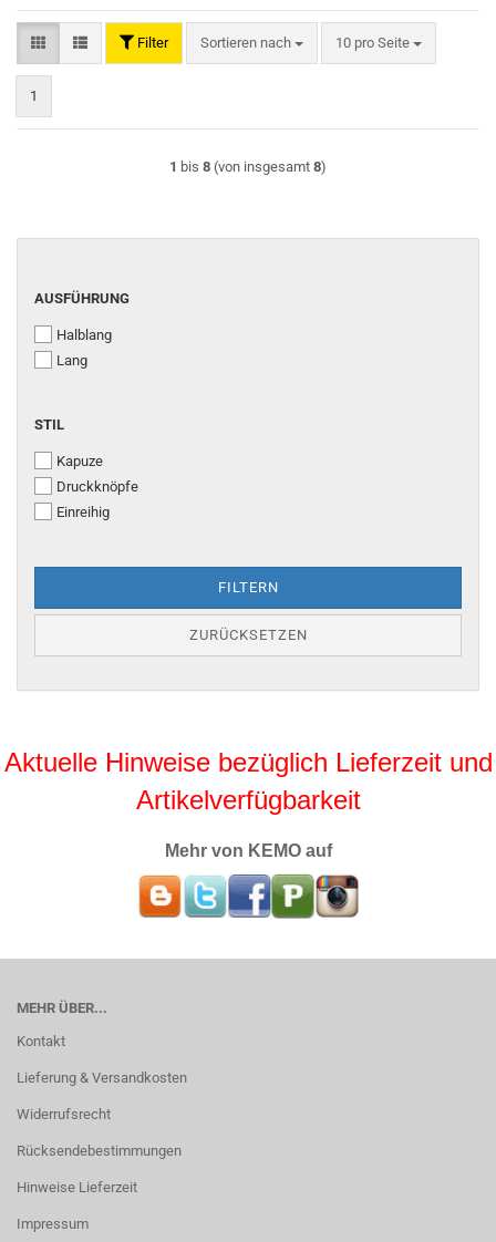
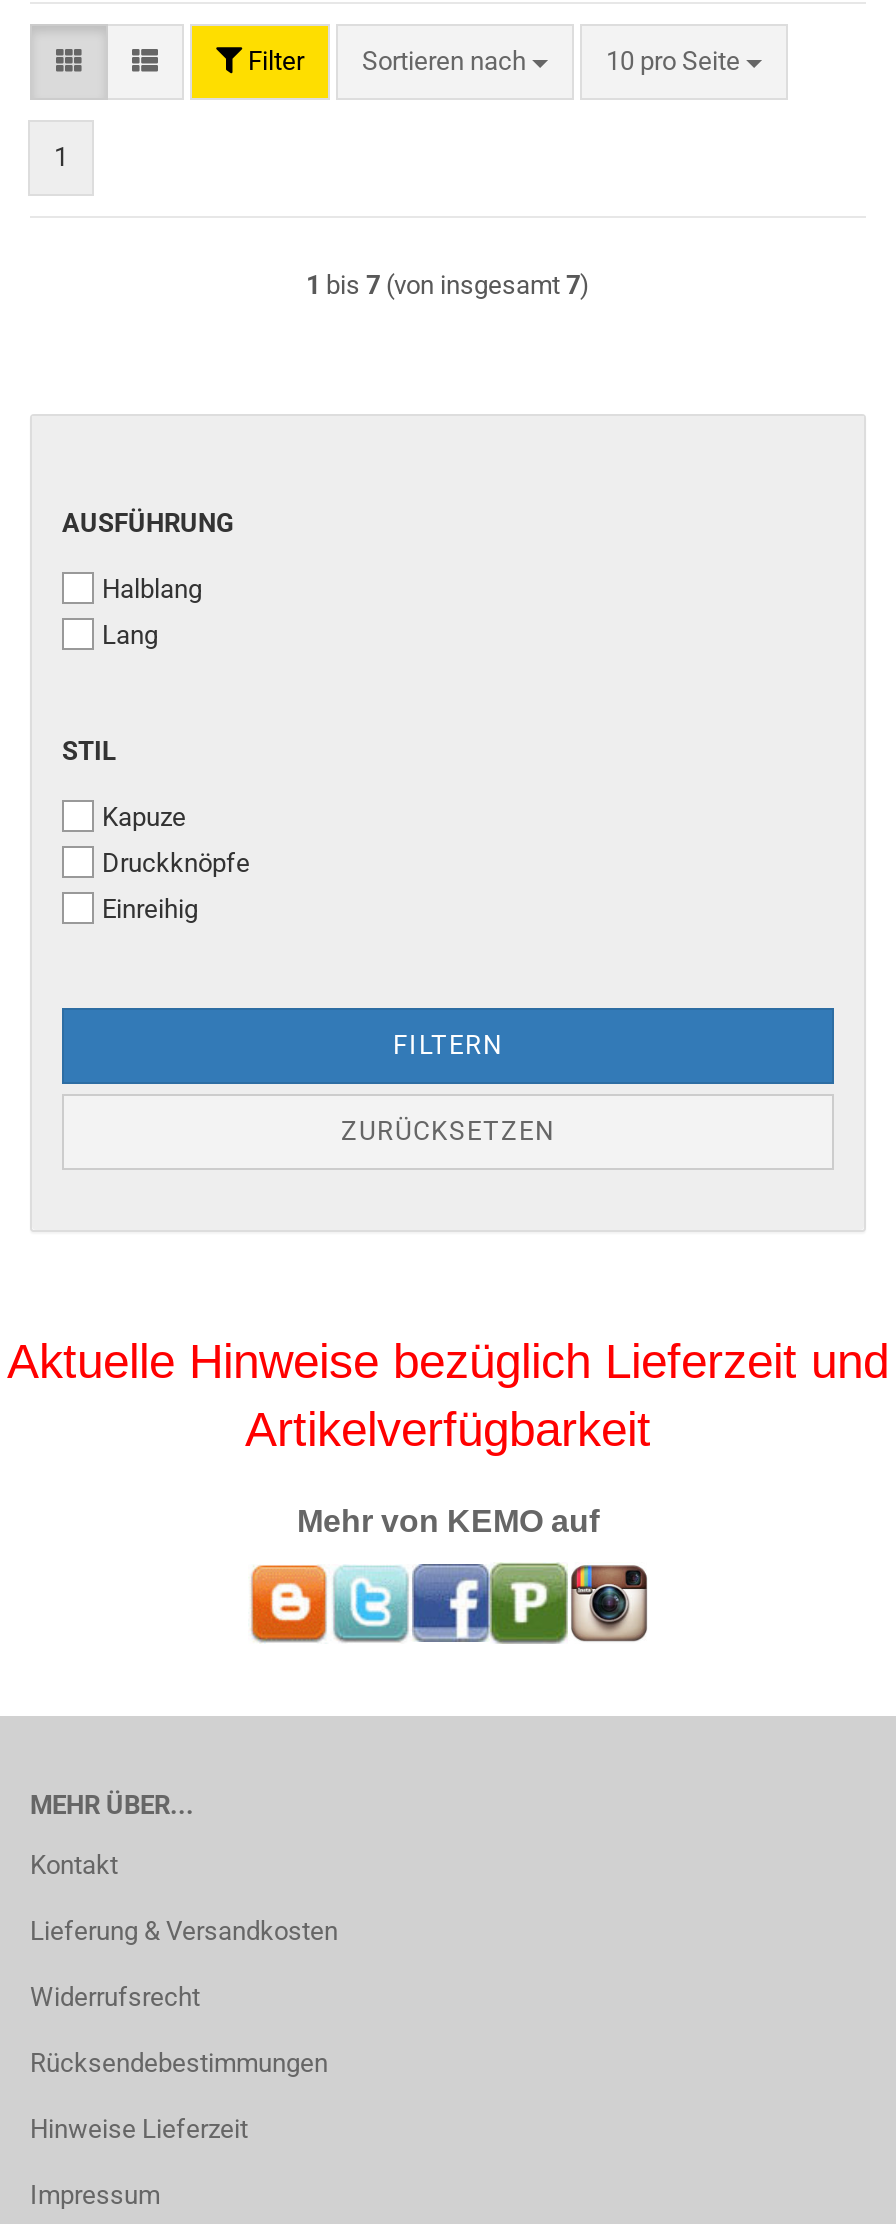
- 1 bis 8 (von insgesamt 8)
+ 1 bis 7 (von insgesamt 7)
